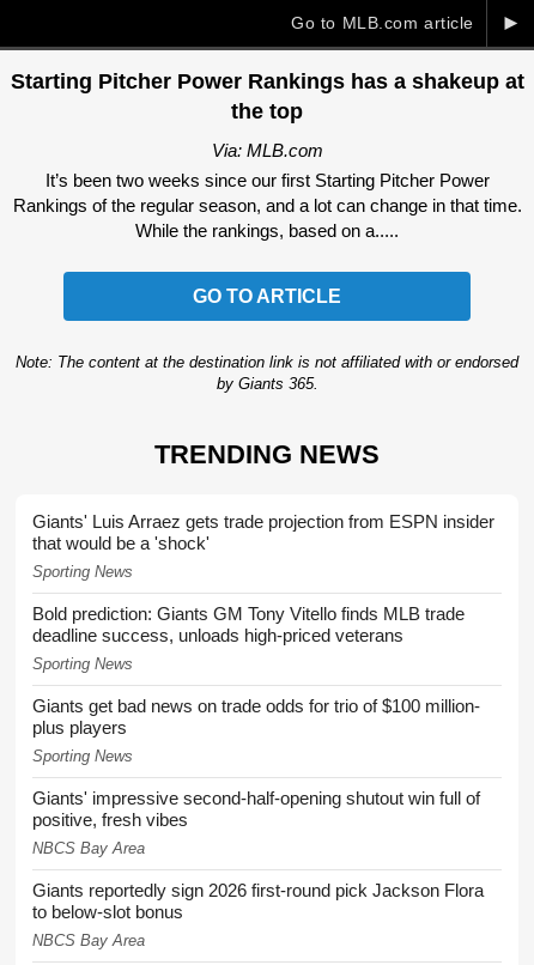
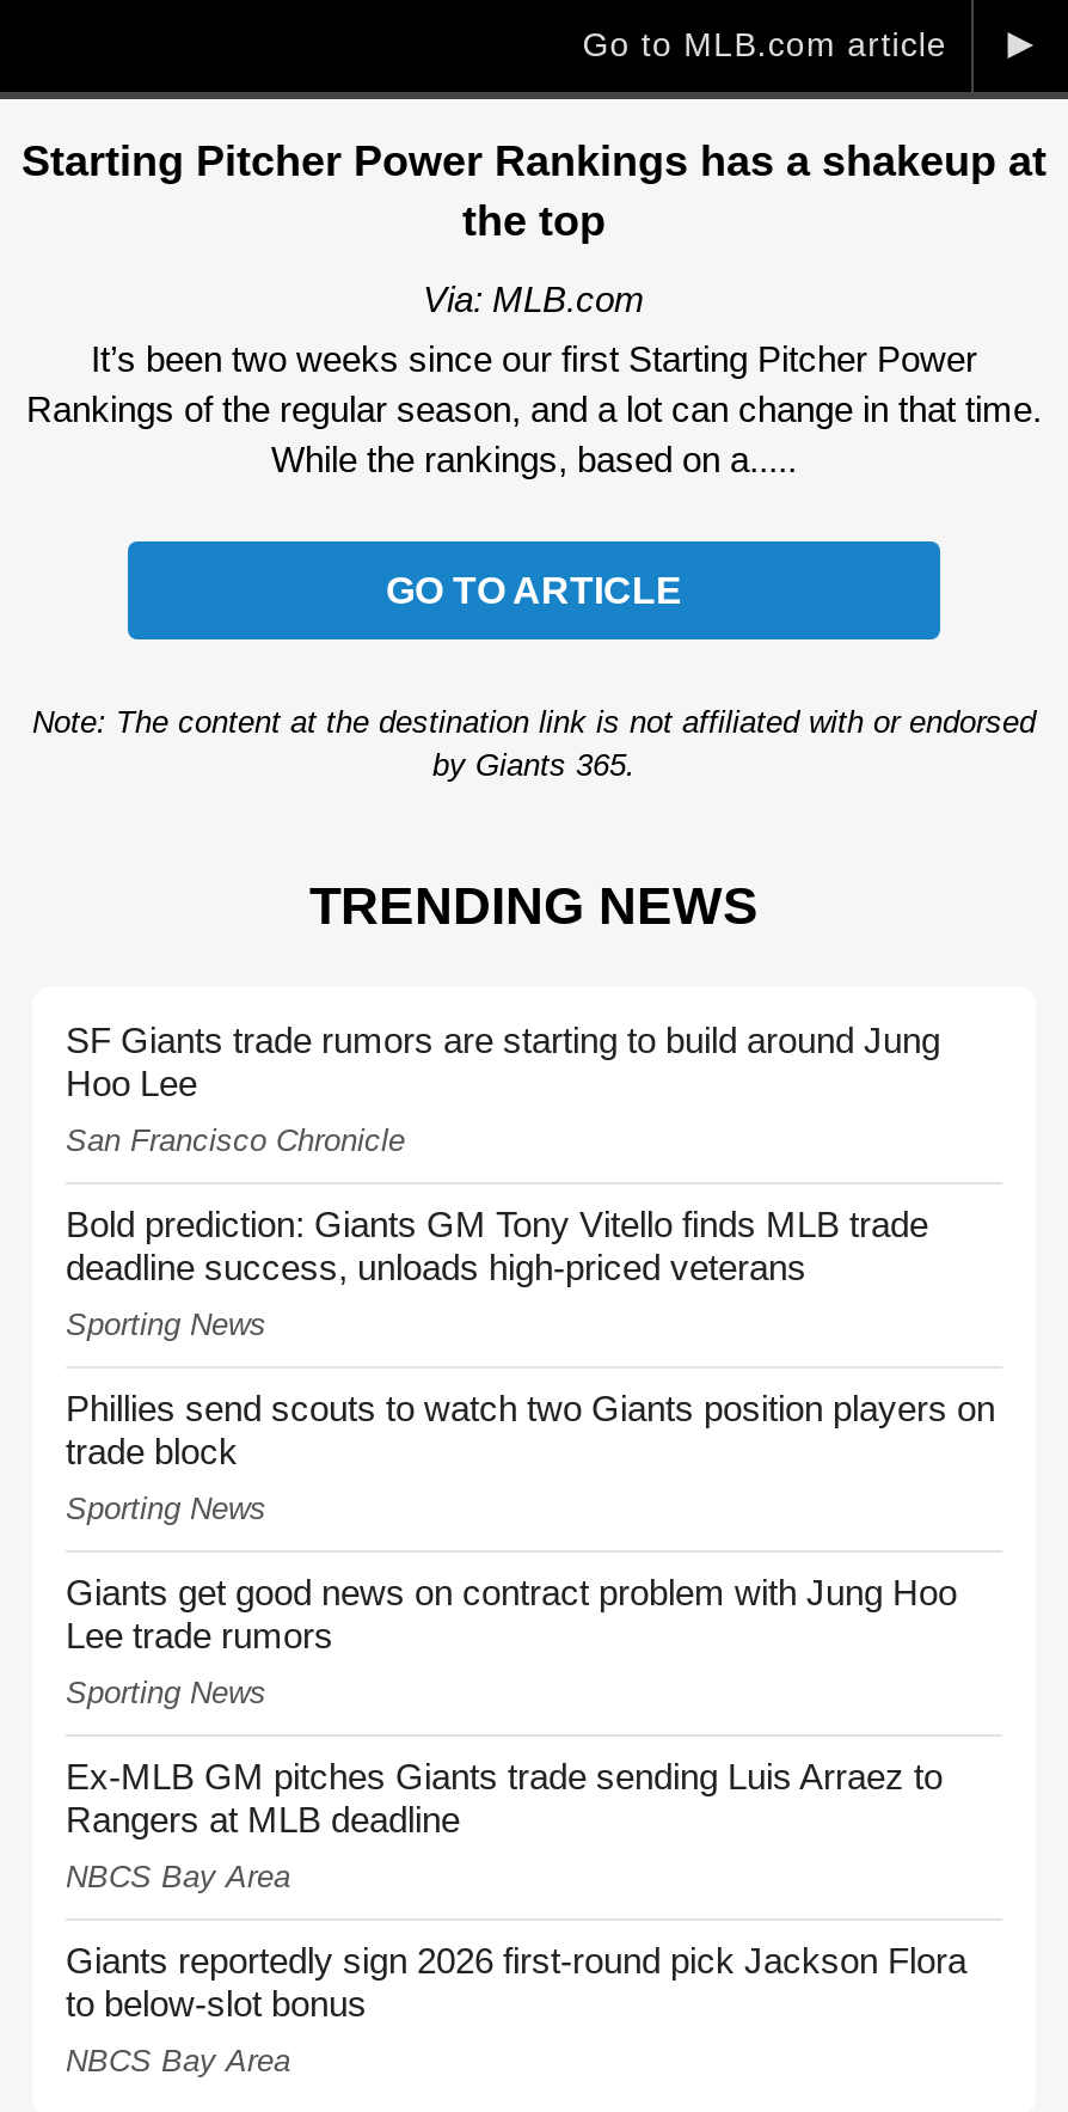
- Giants' Luis Arraez gets trade projection from ESPN insider
- that would be a 'shock'
+ SF Giants trade rumors are starting to build around Jung
+ Hoo Lee

- Sporting News
+ San Francisco Chronicle

- Giants get bad news on trade odds for trio of $100 million-
- plus players
+ Phillies send scouts to watch two Giants position players on
+ trade block

- Giants' impressive second-half-opening shutout win full of
- positive, fresh vibes
+ Giants get good news on contract problem with Jung Hoo
+ Lee trade rumors
+ Sporting News
+ Ex-MLB GM pitches Giants trade sending Luis Arraez to
+ Rangers at MLB deadline
